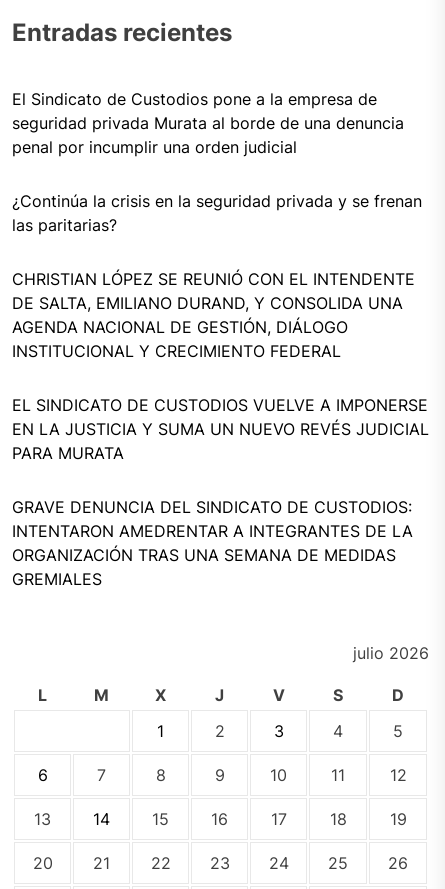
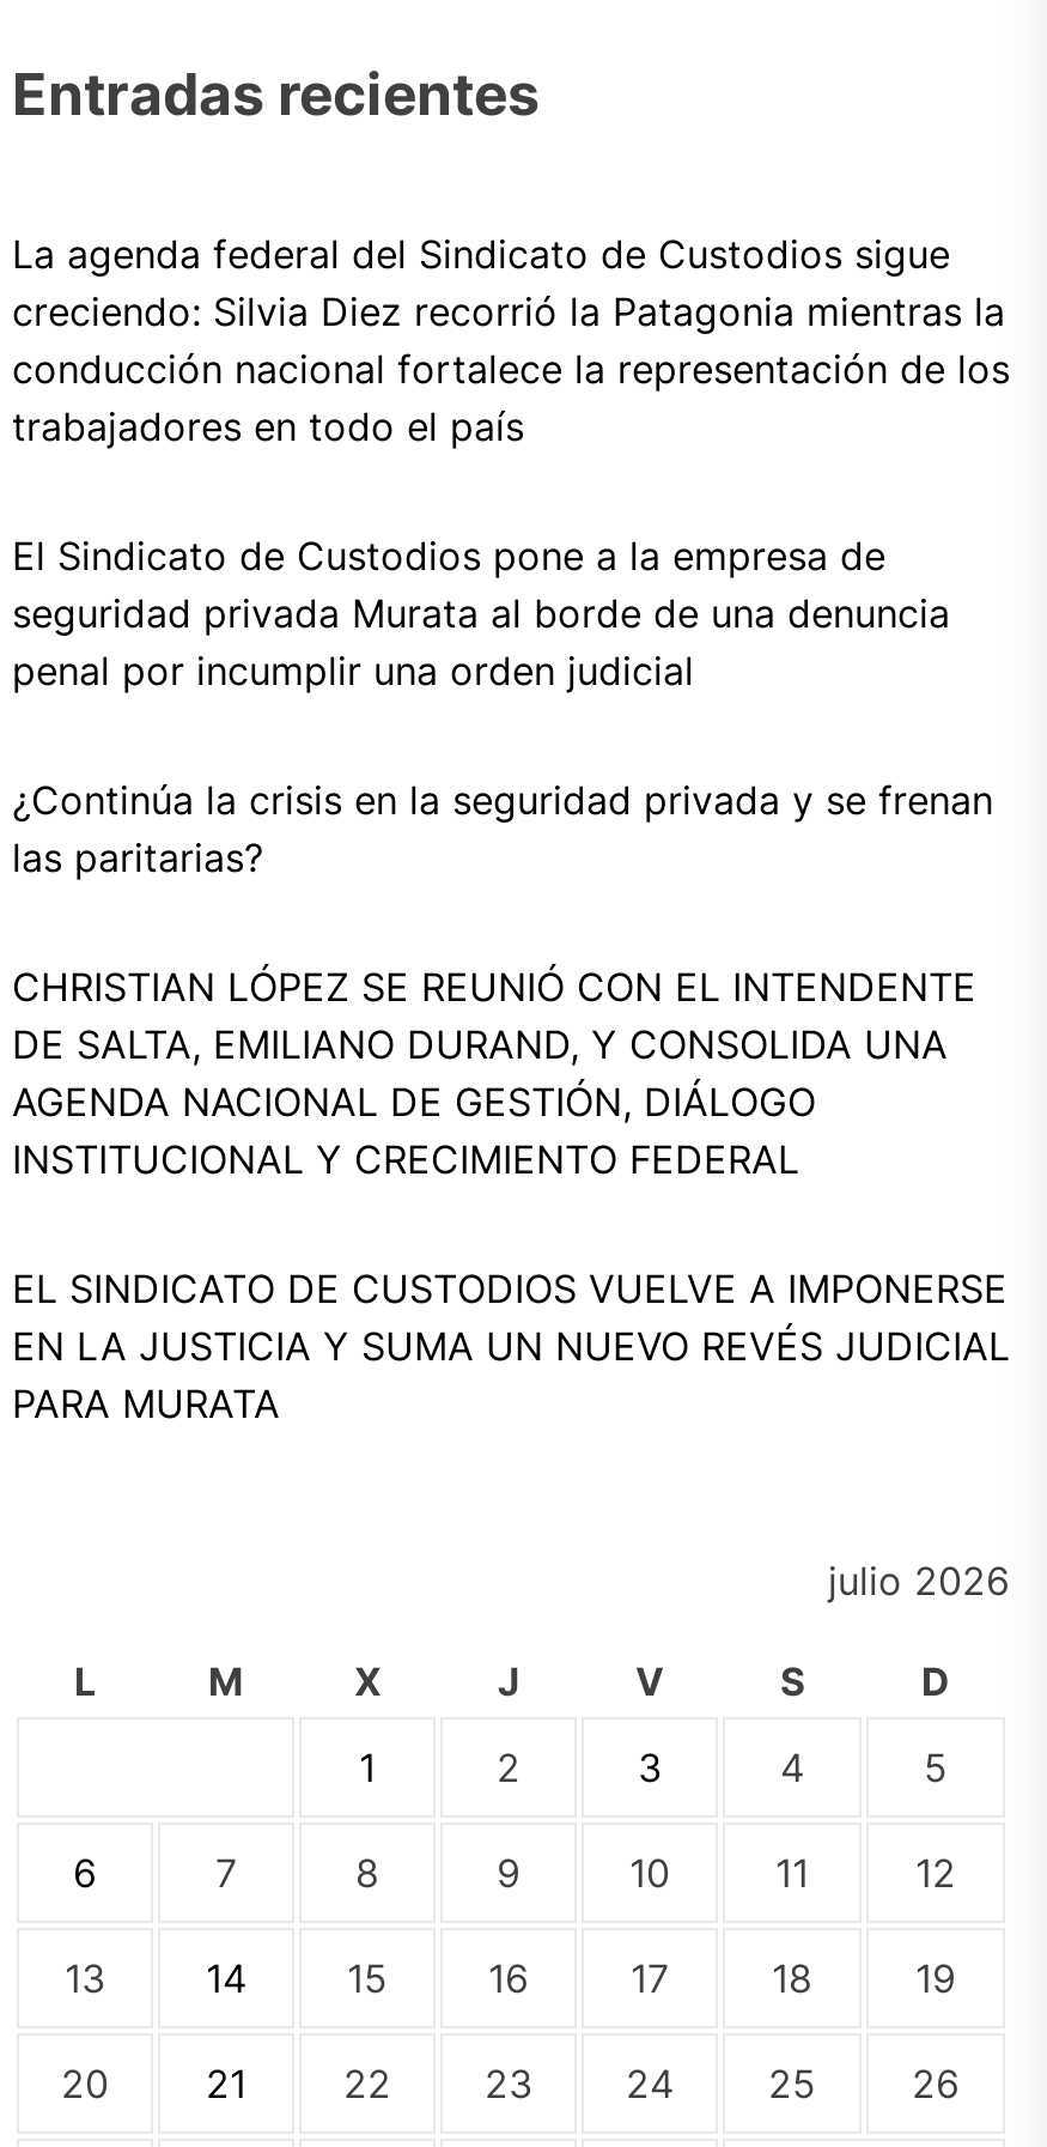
+ La agenda federal del Sindicato de Custodios sigue
+ creciendo: Silvia Diez recorrió la Patagonia mientras la
+ conducción nacional fortalece la representación de los
+ trabajadores en todo el país

moved down: El Sindicato de Custodios pone a la empresa de | seguridad privada Murata al borde de una denuncia | penal por incumplir una orden judicial | ... | EN LA JUSTICIA Y SUMA UN NUEVO REVÉS JUDICIAL | PARA MURATA

- GRAVE DENUNCIA DEL SINDICATO DE CUSTODIOS:
- INTENTARON AMEDRENTAR A INTEGRANTES DE LA
- ORGANIZACIÓN TRAS UNA SEMANA DE MEDIDAS
- GREMIALES
